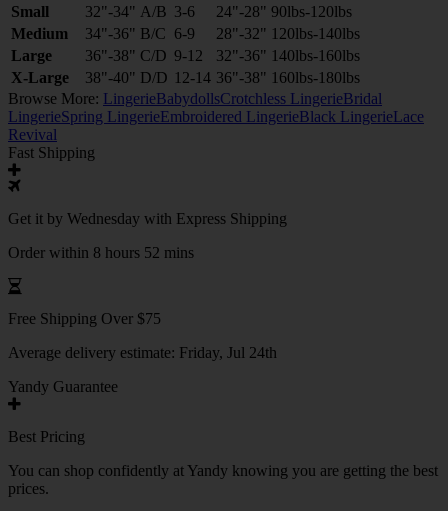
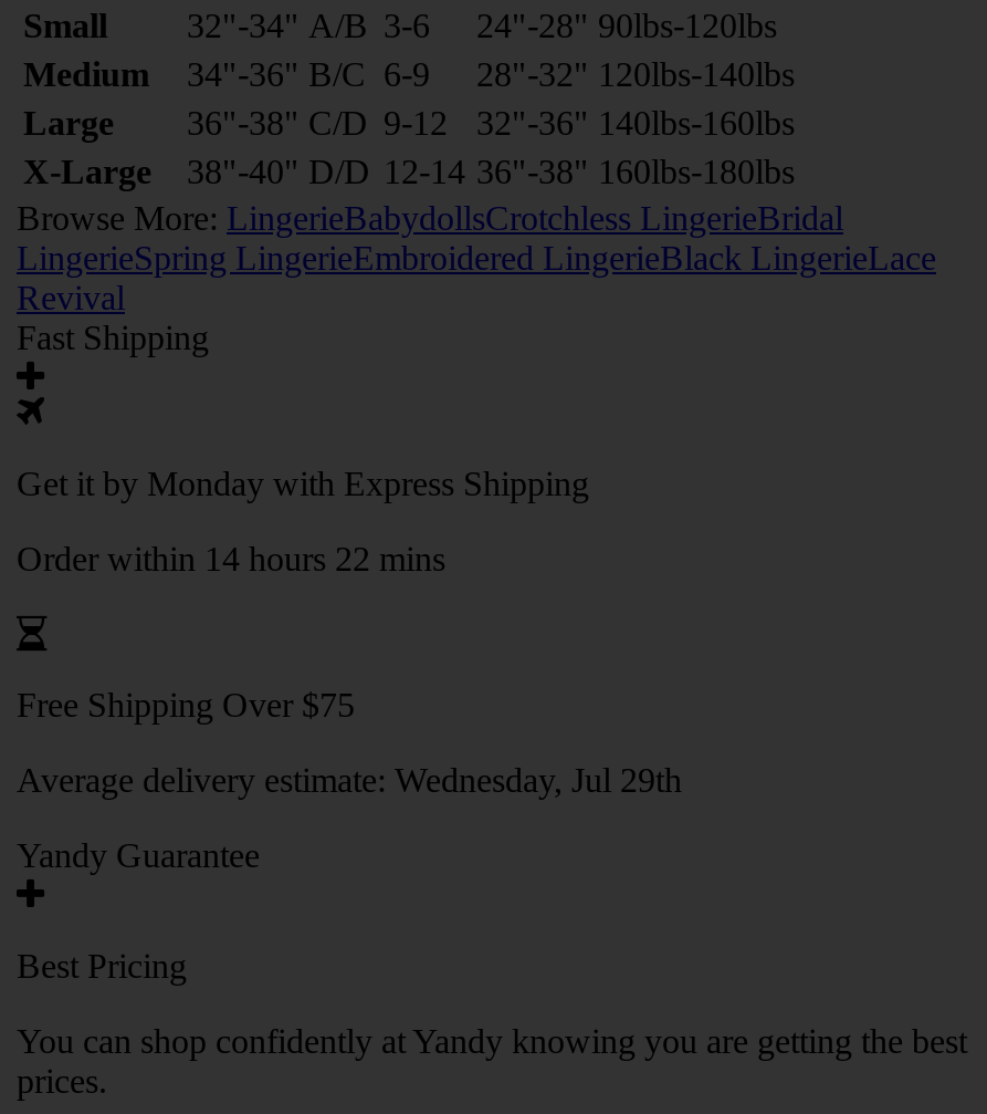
- Get it by Wednesday with Express Shipping
+ Get it by Monday with Express Shipping

- Order within 8 hours 52 mins
+ Order within 14 hours 22 mins

- Average delivery estimate: Friday, Jul 24th
+ Average delivery estimate: Wednesday, Jul 29th
